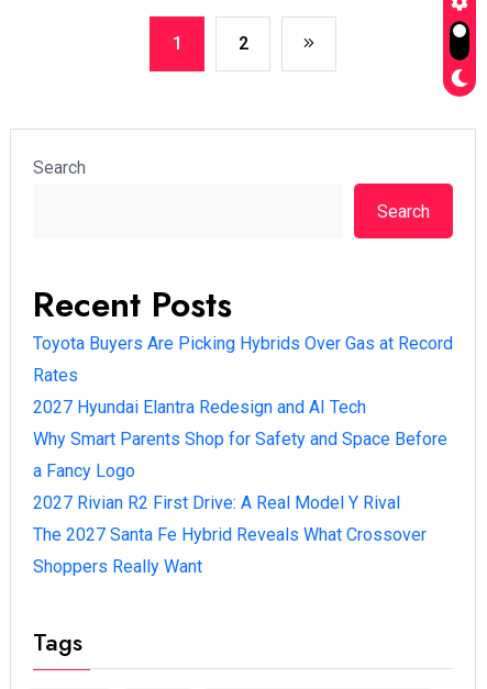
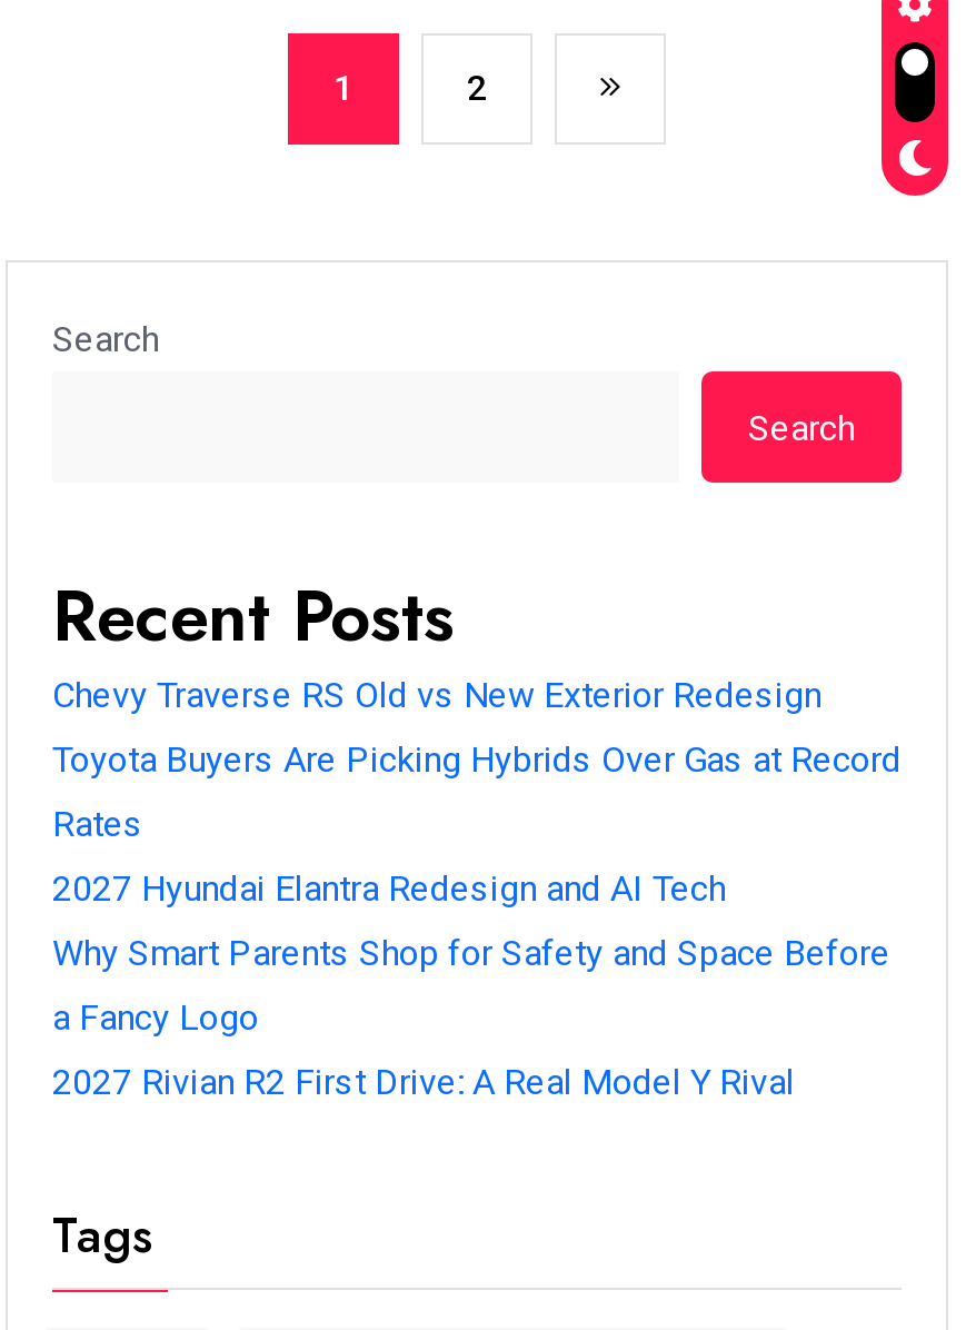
+ Chevy Traverse RS Old vs New Exterior Redesign

moved down: Toyota Buyers Are Picking Hybrids Over Gas at Record | Rates | 2027 Hyundai Elantra Redesign and AI Tech | Why Smart Parents Shop for Safety and Space Before | a Fancy Logo | 2027 Rivian R2 First Drive: A Real Model Y Rival

- The 2027 Santa Fe Hybrid Reveals What Crossover
- Shoppers Really Want
